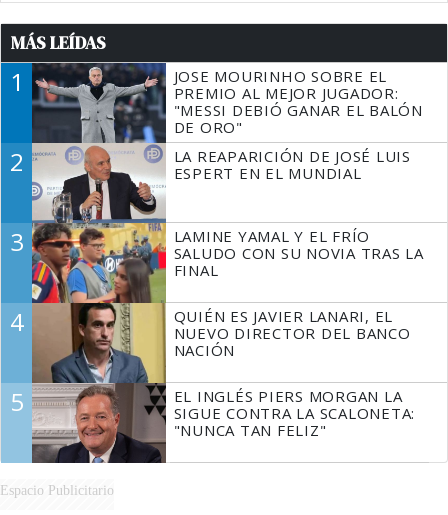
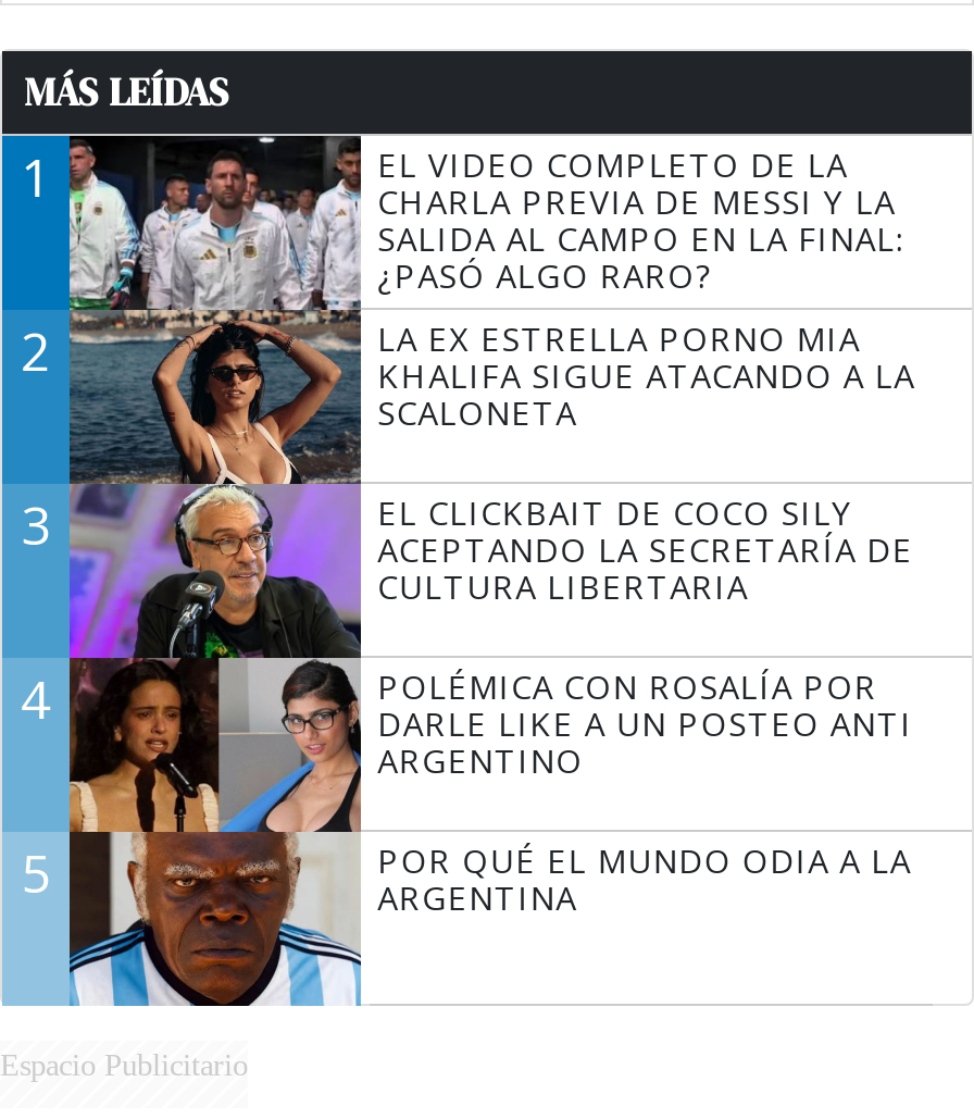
- [image]
- JOSE MOURINHO SOBRE EL
- PREMIO AL MEJOR JUGADOR:
- "MESSI DEBIÓ GANAR EL BALÓN
- DE ORO"
+ [image]
+ EL VIDEO COMPLETO DE LA
+ CHARLA PREVIA DE MESSI Y LA
+ SALIDA AL CAMPO EN LA FINAL:
+ ¿PASÓ ALGO RARO?

- LA REAPARICIÓN DE JOSÉ LUIS
- ESPERT EN EL MUNDIAL
+ LA EX ESTRELLA PORNO MIA
+ KHALIFA SIGUE ATACANDO A LA
+ SCALONETA

- LAMINE YAMAL Y EL FRÍO
- SALUDO CON SU NOVIA TRAS LA
- FINAL
+ EL CLICKBAIT DE COCO SILY
+ ACEPTANDO LA SECRETARÍA DE
+ CULTURA LIBERTARIA

- QUIÉN ES JAVIER LANARI, EL
- NUEVO DIRECTOR DEL BANCO
- NACIÓN
+ POLÉMICA CON ROSALÍA POR
+ DARLE LIKE A UN POSTEO ANTI
+ ARGENTINO

- EL INGLÉS PIERS MORGAN LA
- SIGUE CONTRA LA SCALONETA:
- "NUNCA TAN FELIZ"
+ POR QUÉ EL MUNDO ODIA A LA
+ ARGENTINA
